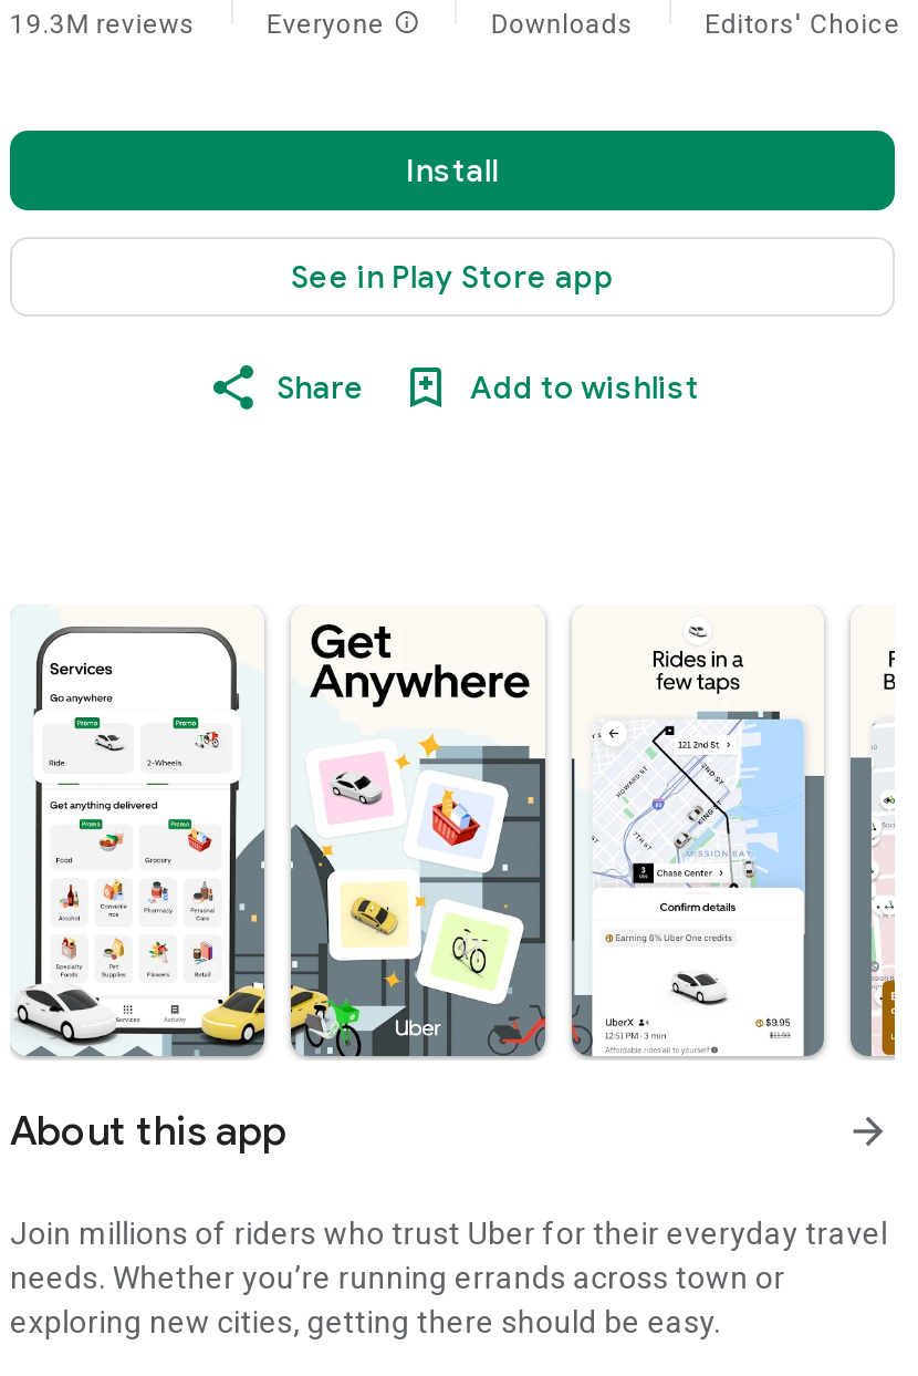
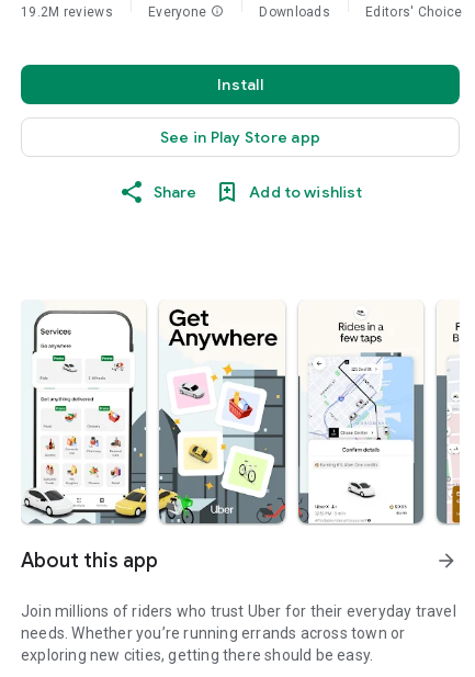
- 19.3M reviews
+ 19.2M reviews
